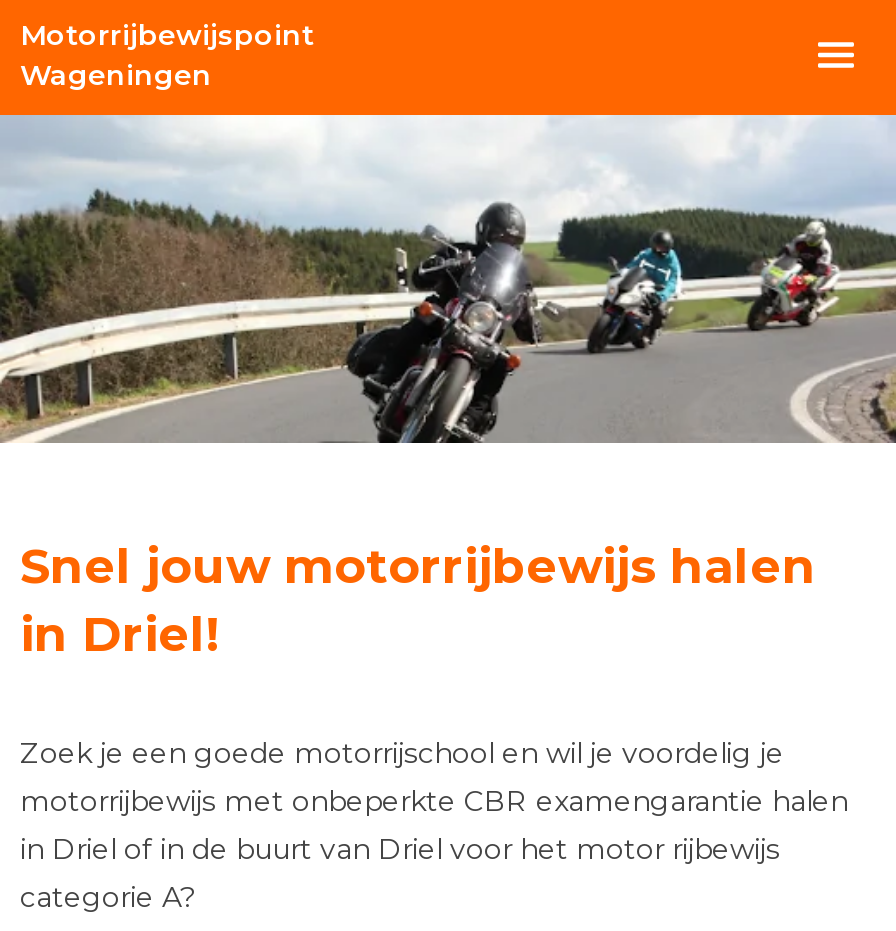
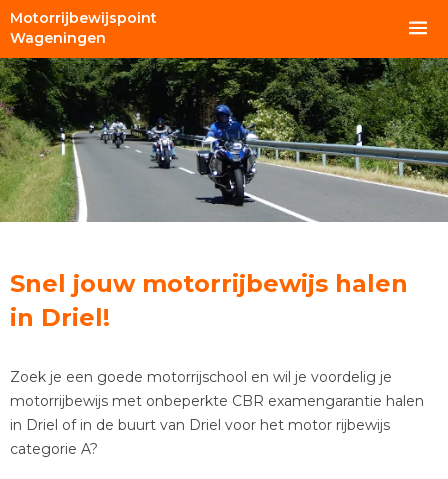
- [image]
+ [image]
